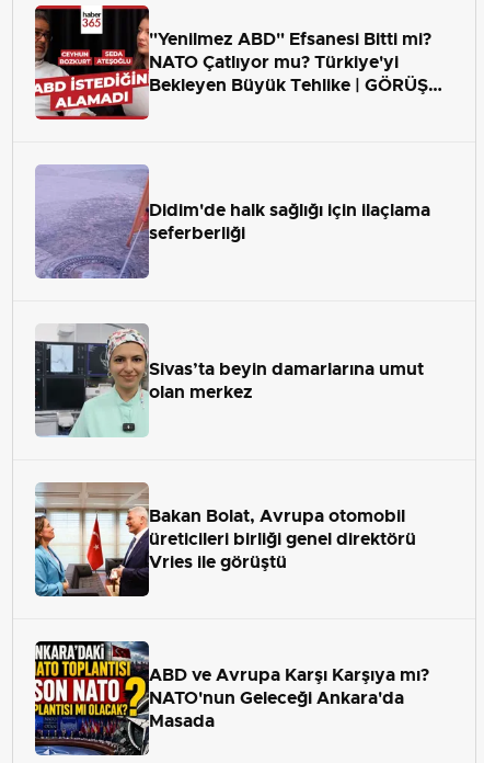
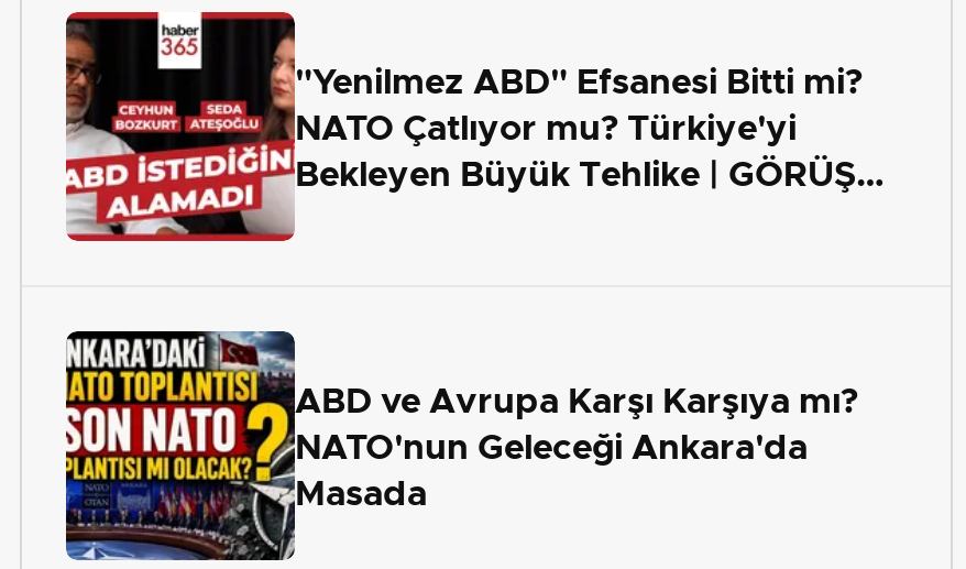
- [image]
- Didim'de halk sağlığı için ilaçlama
- seferberliği

- [image]
- Sivas’ta beyin damarlarına umut
- olan merkez

- [image]
- Bakan Bolat, Avrupa otomobil
- üreticileri birliği genel direktörü
- Vries ile görüştü
